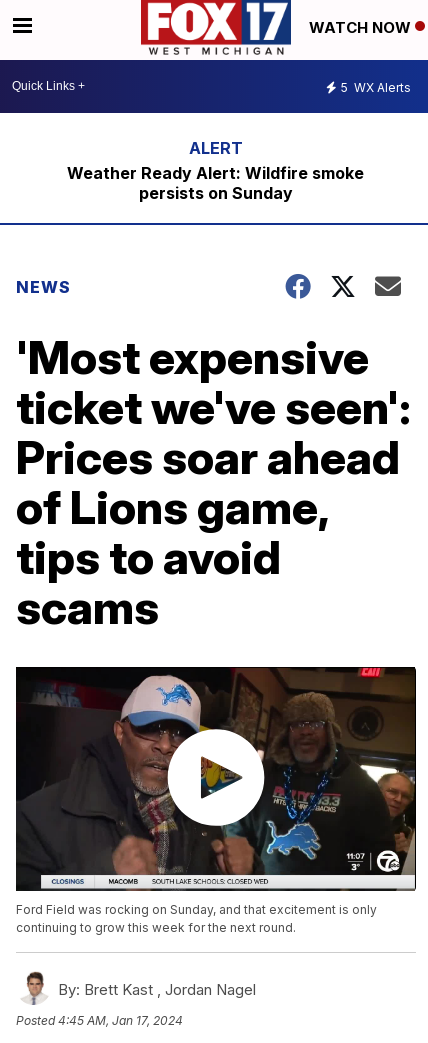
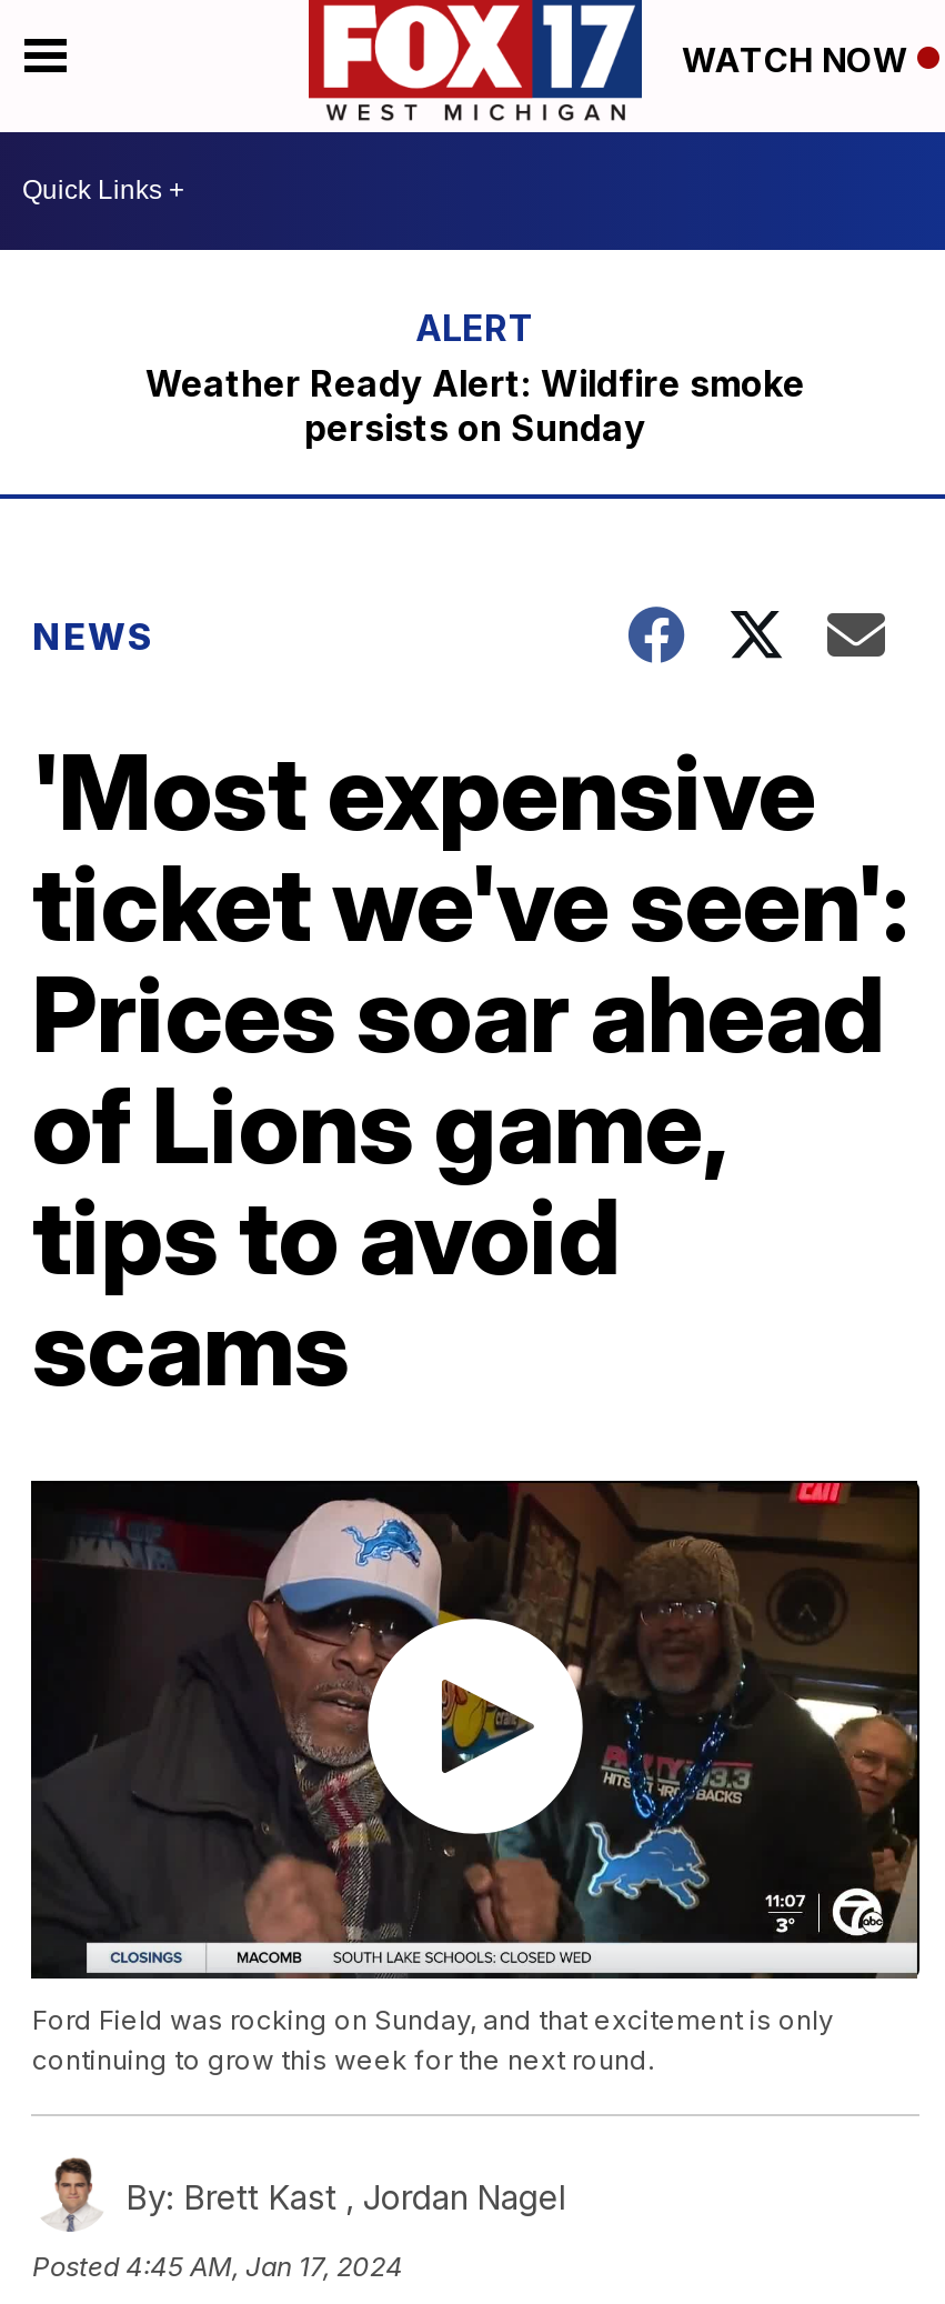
- 5 WX Alerts
